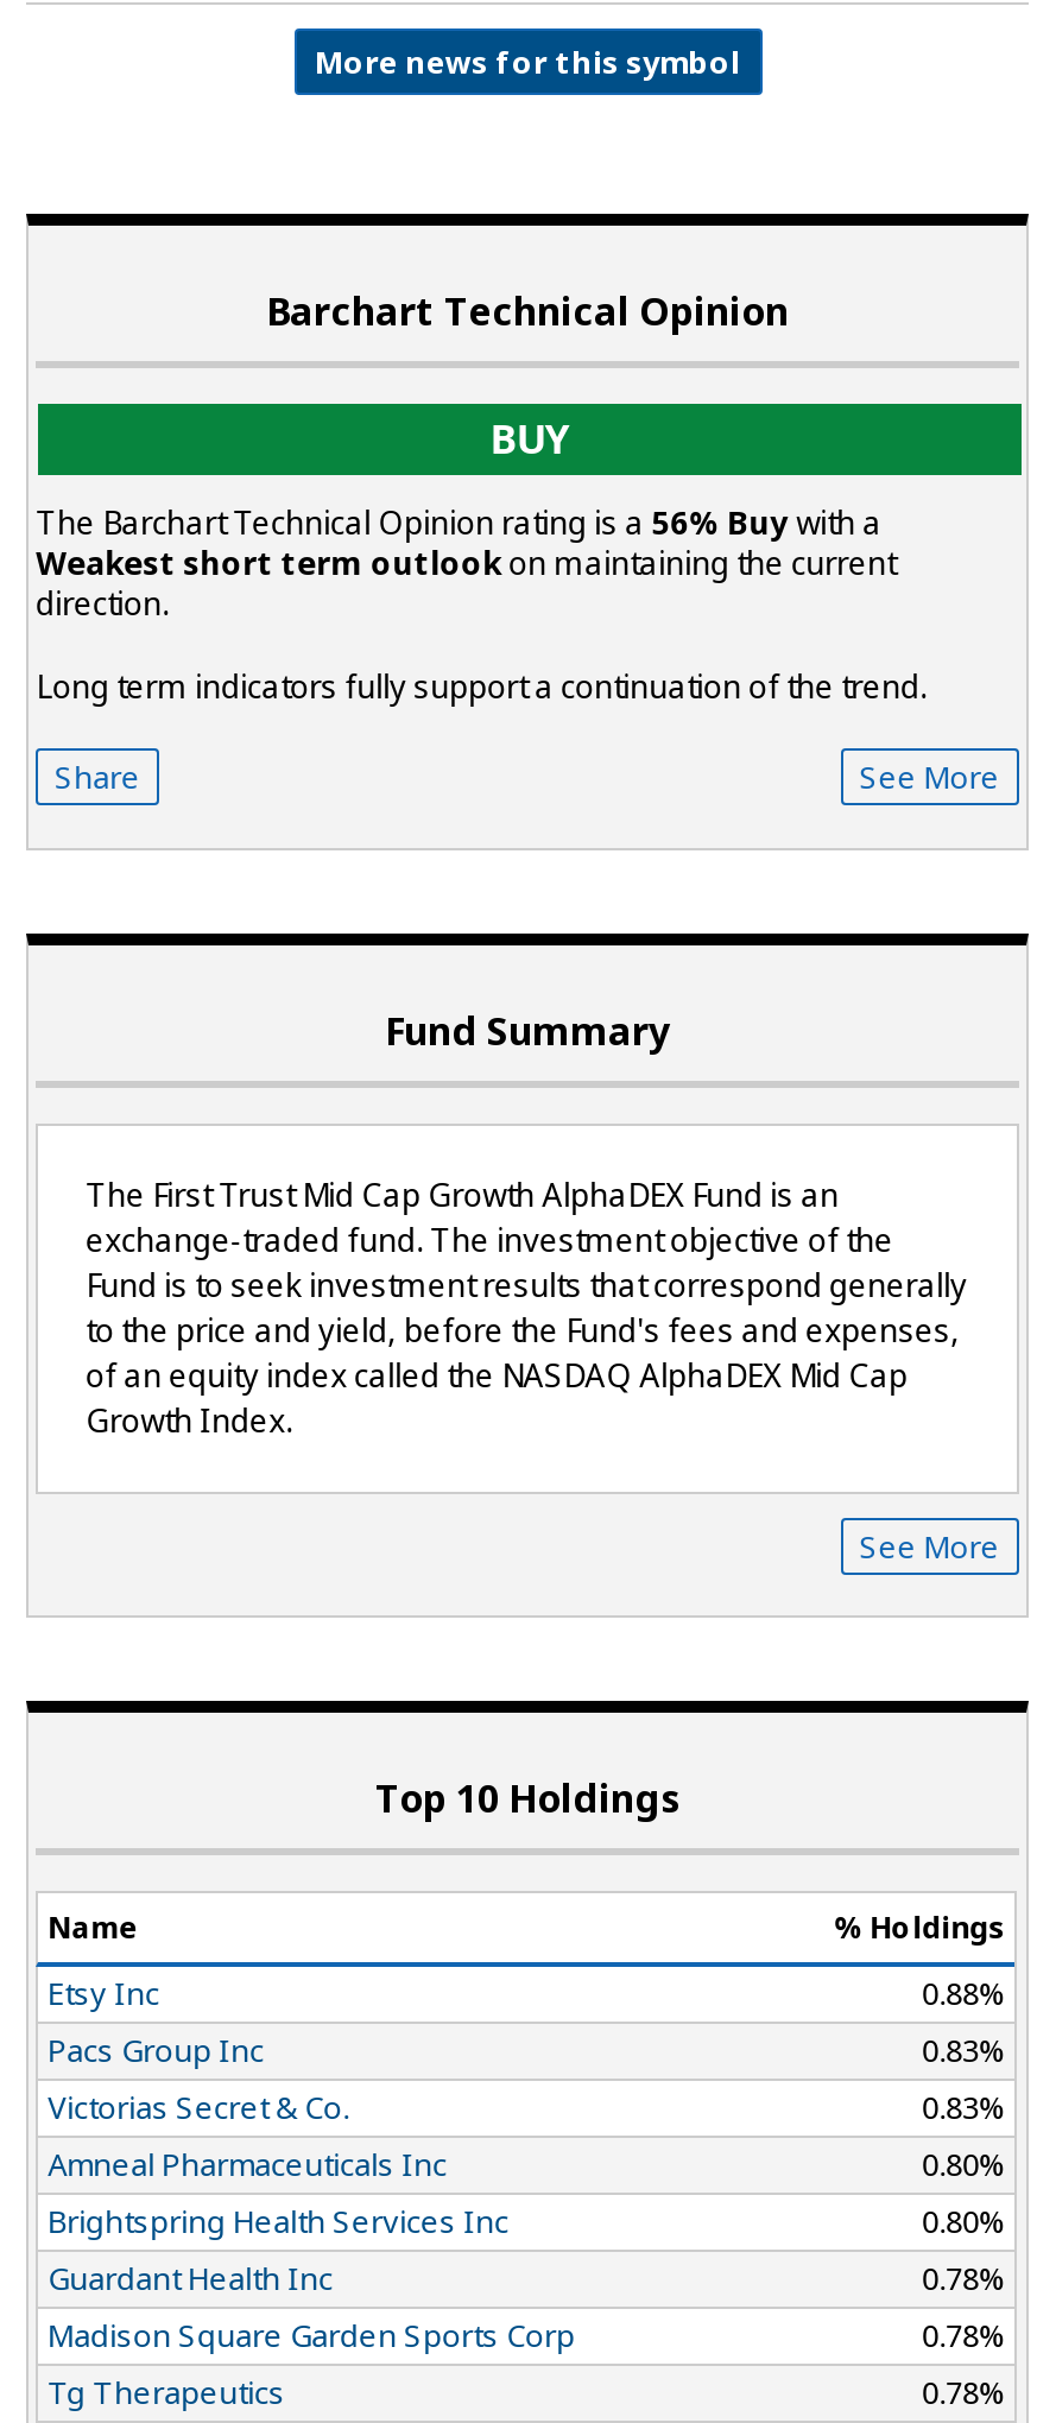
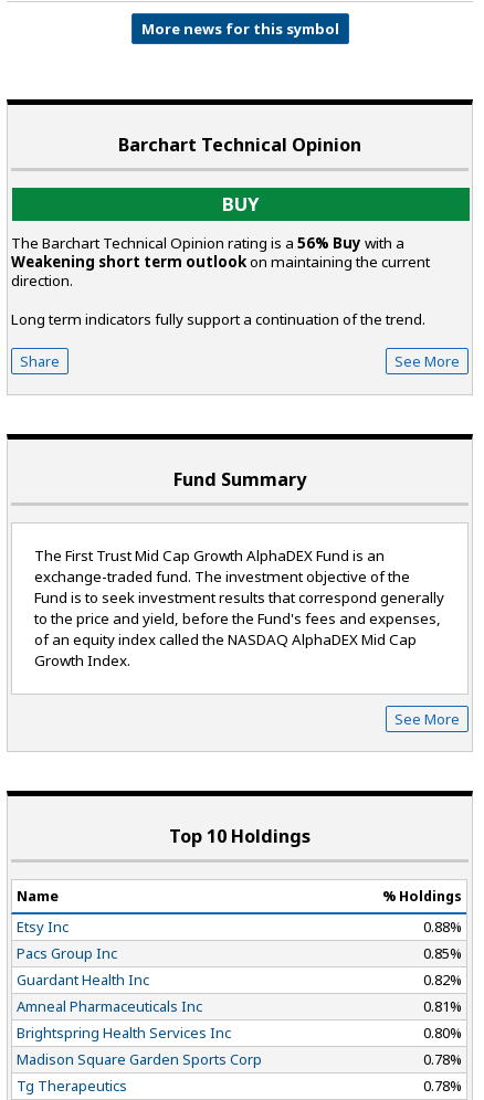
- Weakest short term outlookon maintaining the current
+ Weakening short term outlookon maintaining the current

- 0.83%
- Victorias Secret & Co.
- 0.83%
+ 0.85%
+ 0.82%

- 0.80%
+ 0.81%

moved up: Guardant Health Inc

- 0.78%
